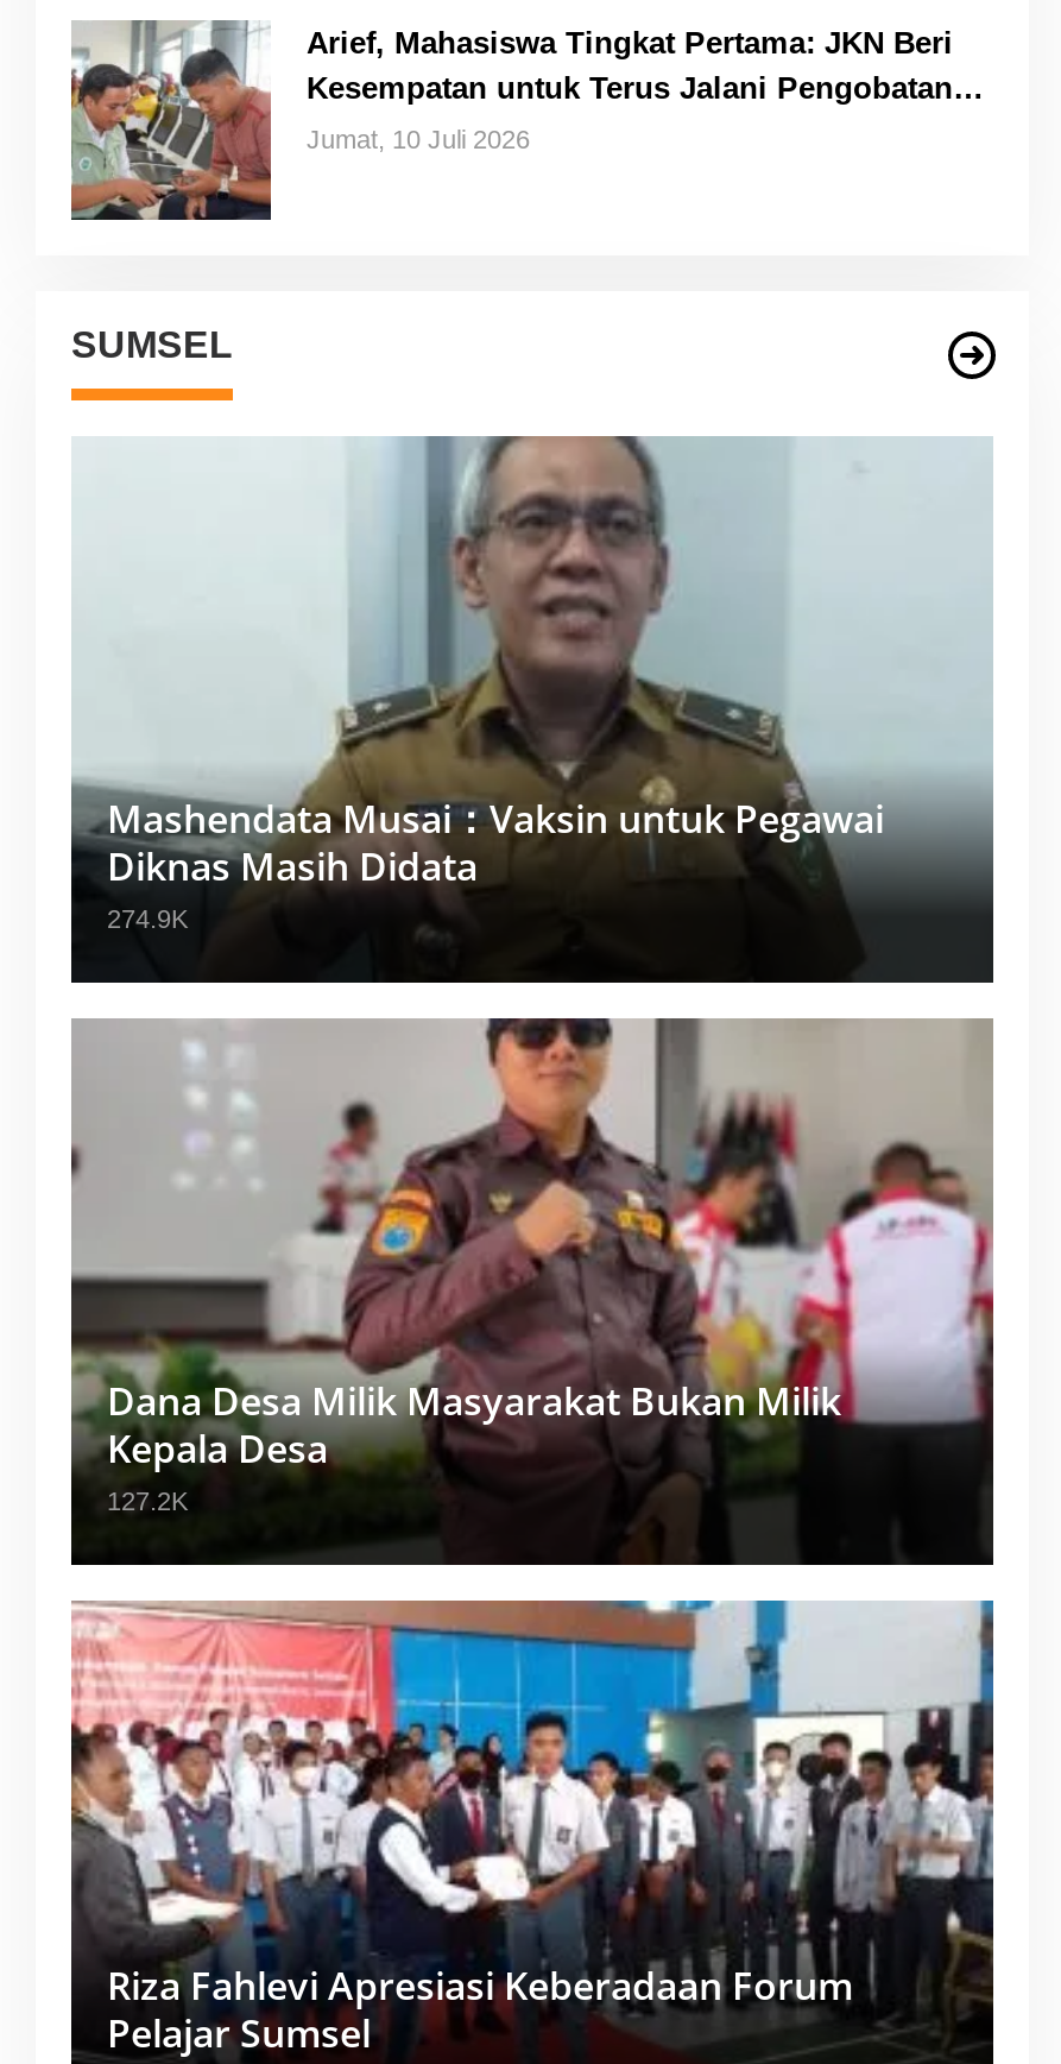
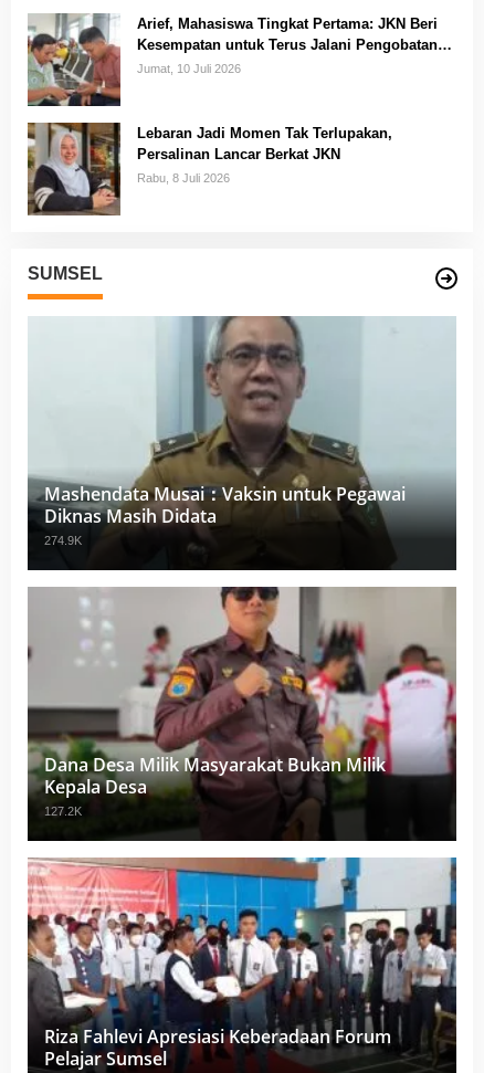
+ [image]
+ Lebaran Jadi Momen Tak Terlupakan,
+ Persalinan Lancar Berkat JKN
+ Rabu, 8 Juli 2026
